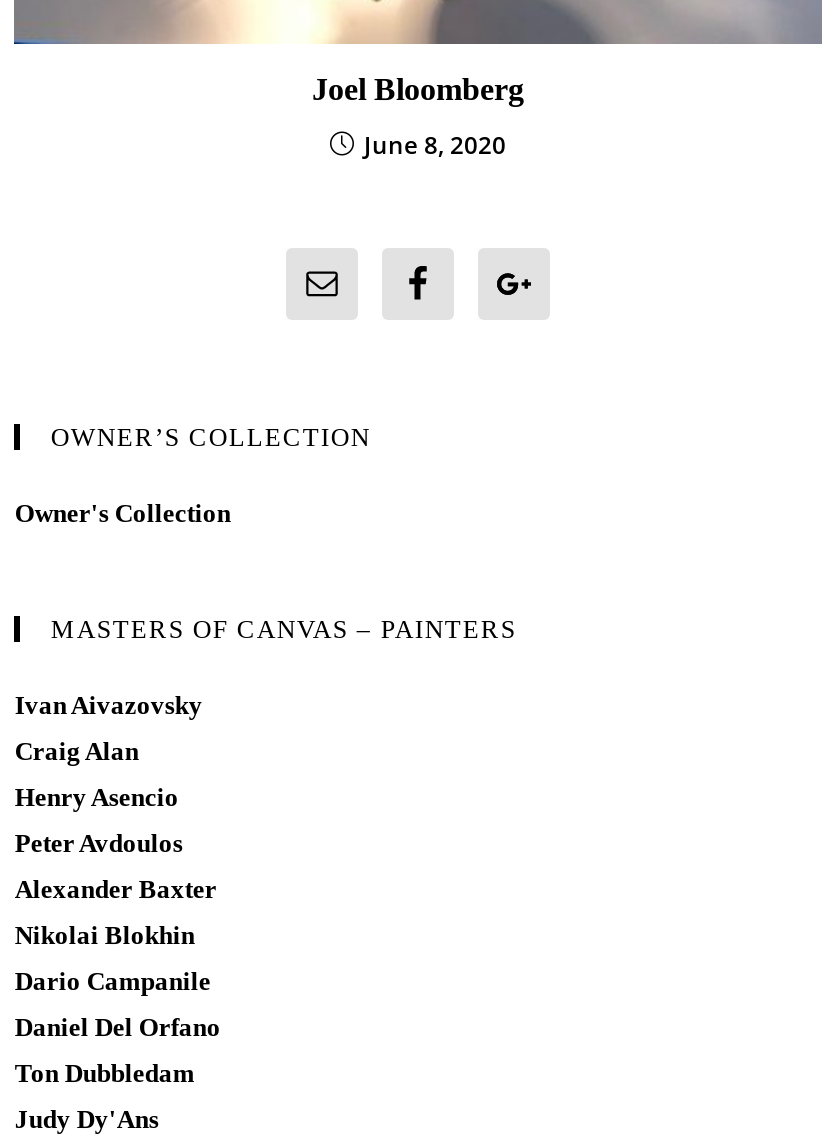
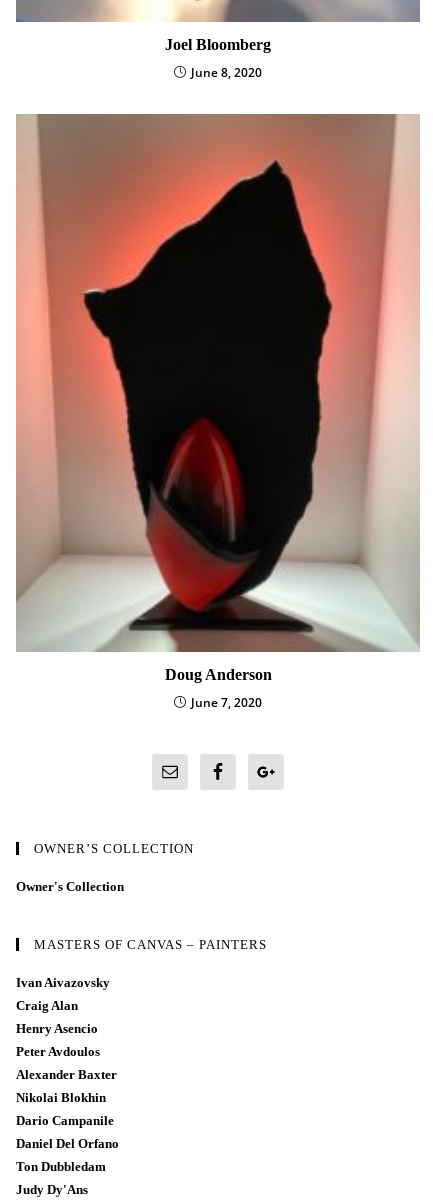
+ [image]
+ Doug Anderson
+ June 7, 2020
